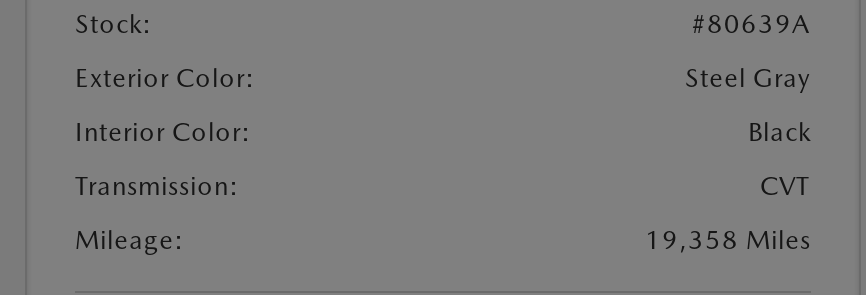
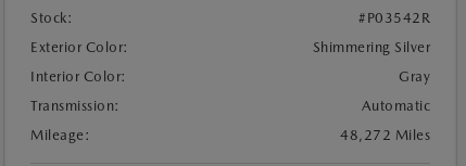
- #80639A
+ #P03542R

- Steel Gray
+ Shimmering Silver

- Black
+ Gray

- CVT
+ Automatic

- 19,358 Miles
+ 48,272 Miles
